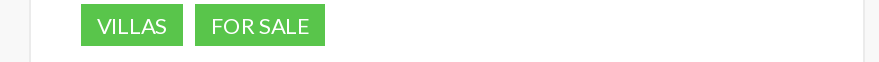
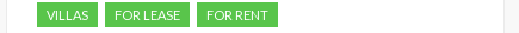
- FOR SALE
+ FOR LEASE
+ FOR RENT
